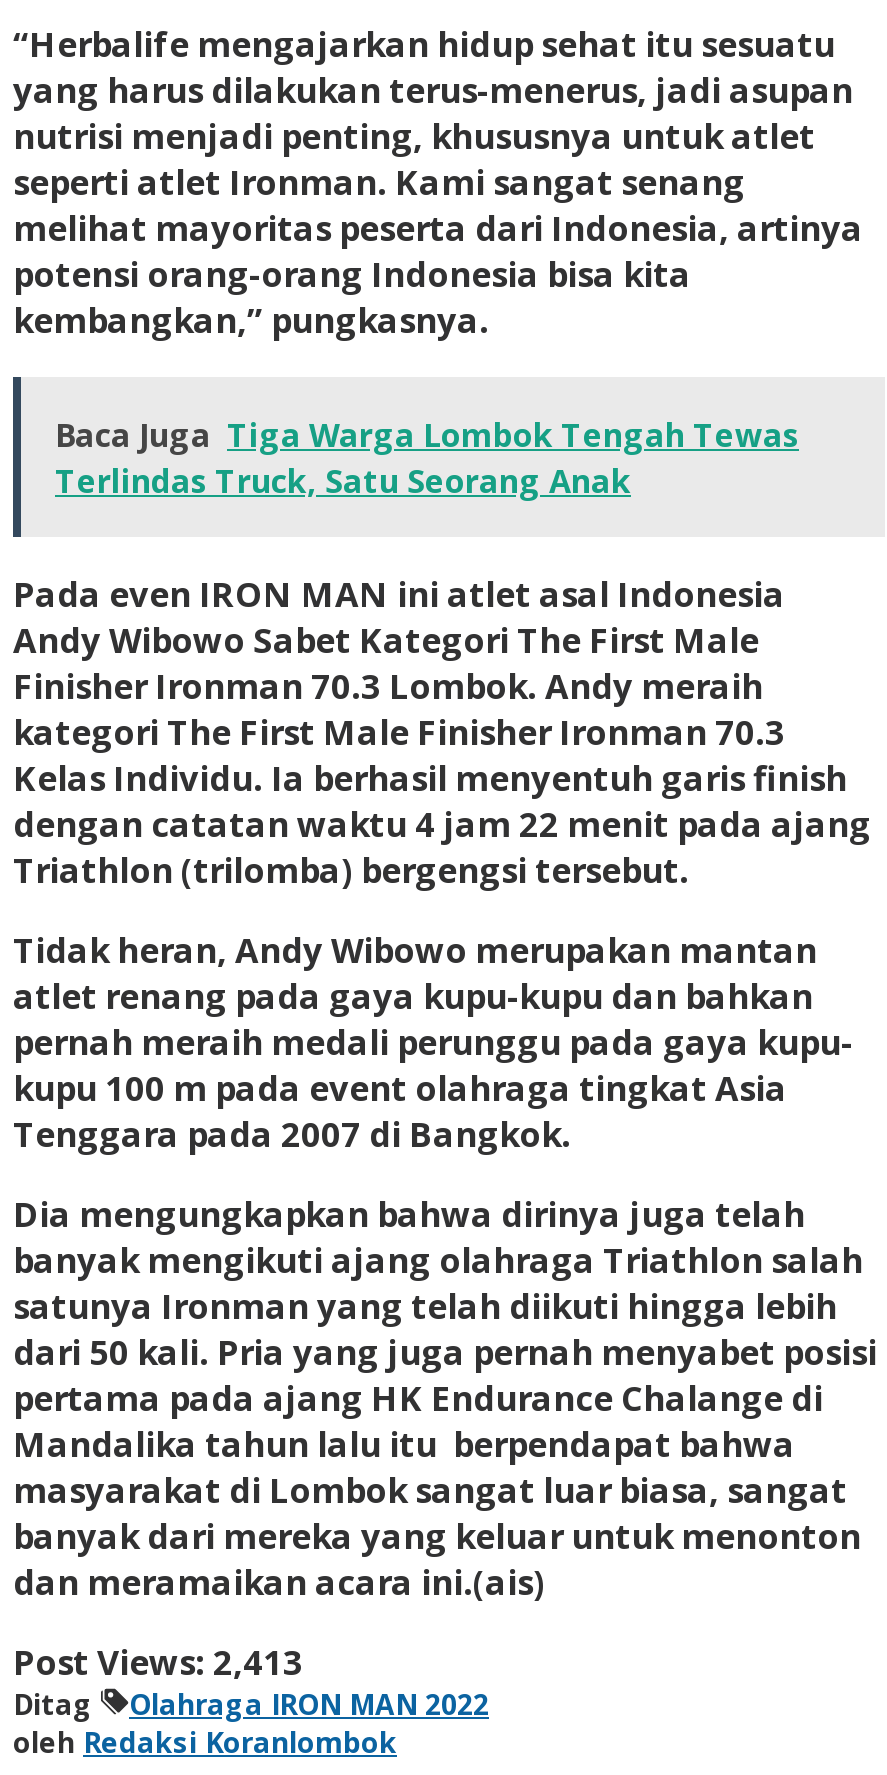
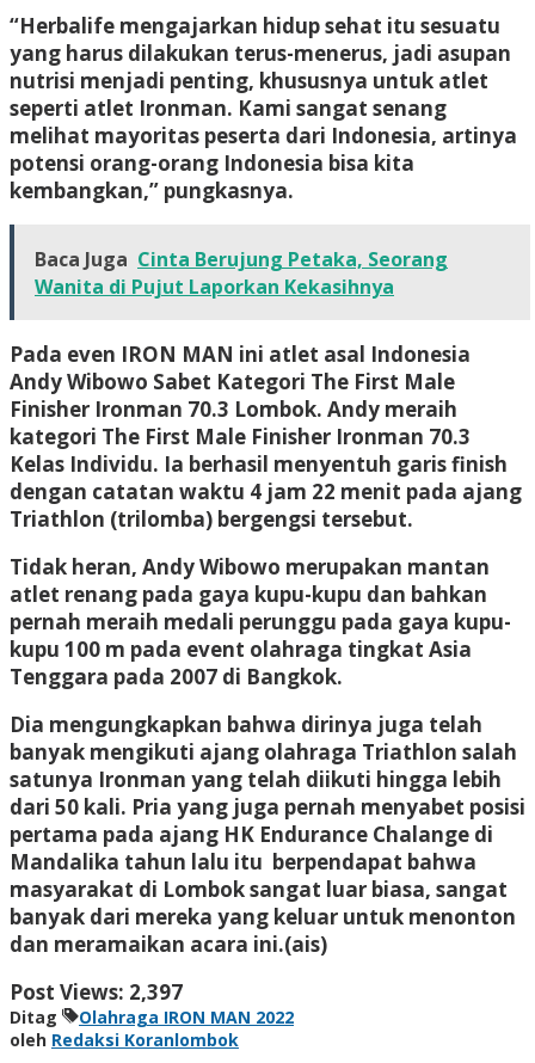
- Baca Juga Tiga Warga Lombok Tengah Tewas
- Terlindas Truck, Satu Seorang Anak
+ Baca Juga Cinta Berujung Petaka, Seorang
+ Wanita di Pujut Laporkan Kekasihnya

- Post Views: 2,413
+ Post Views: 2,397
